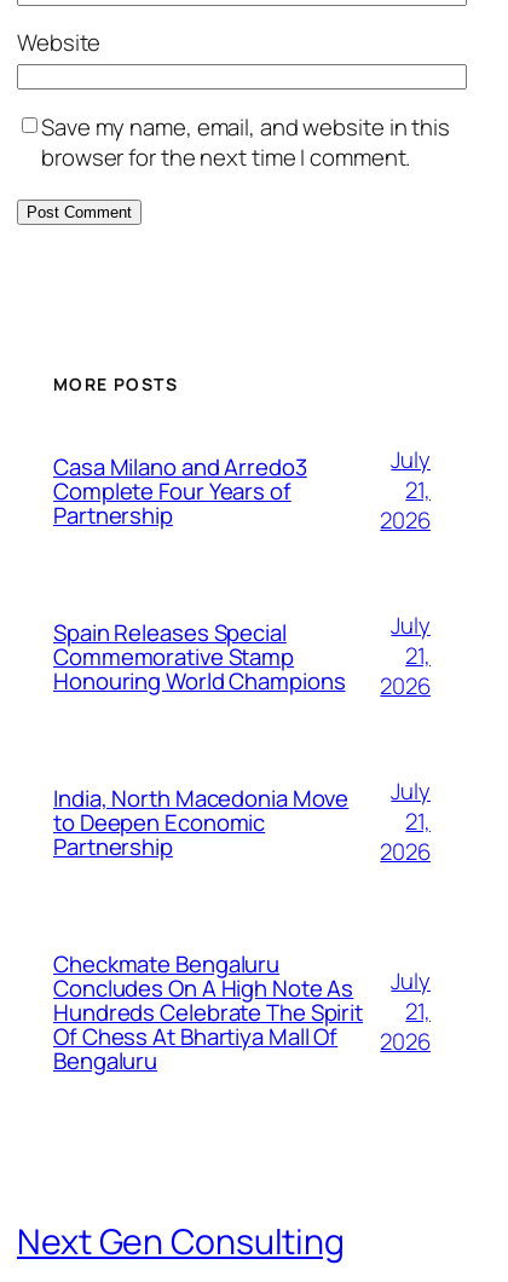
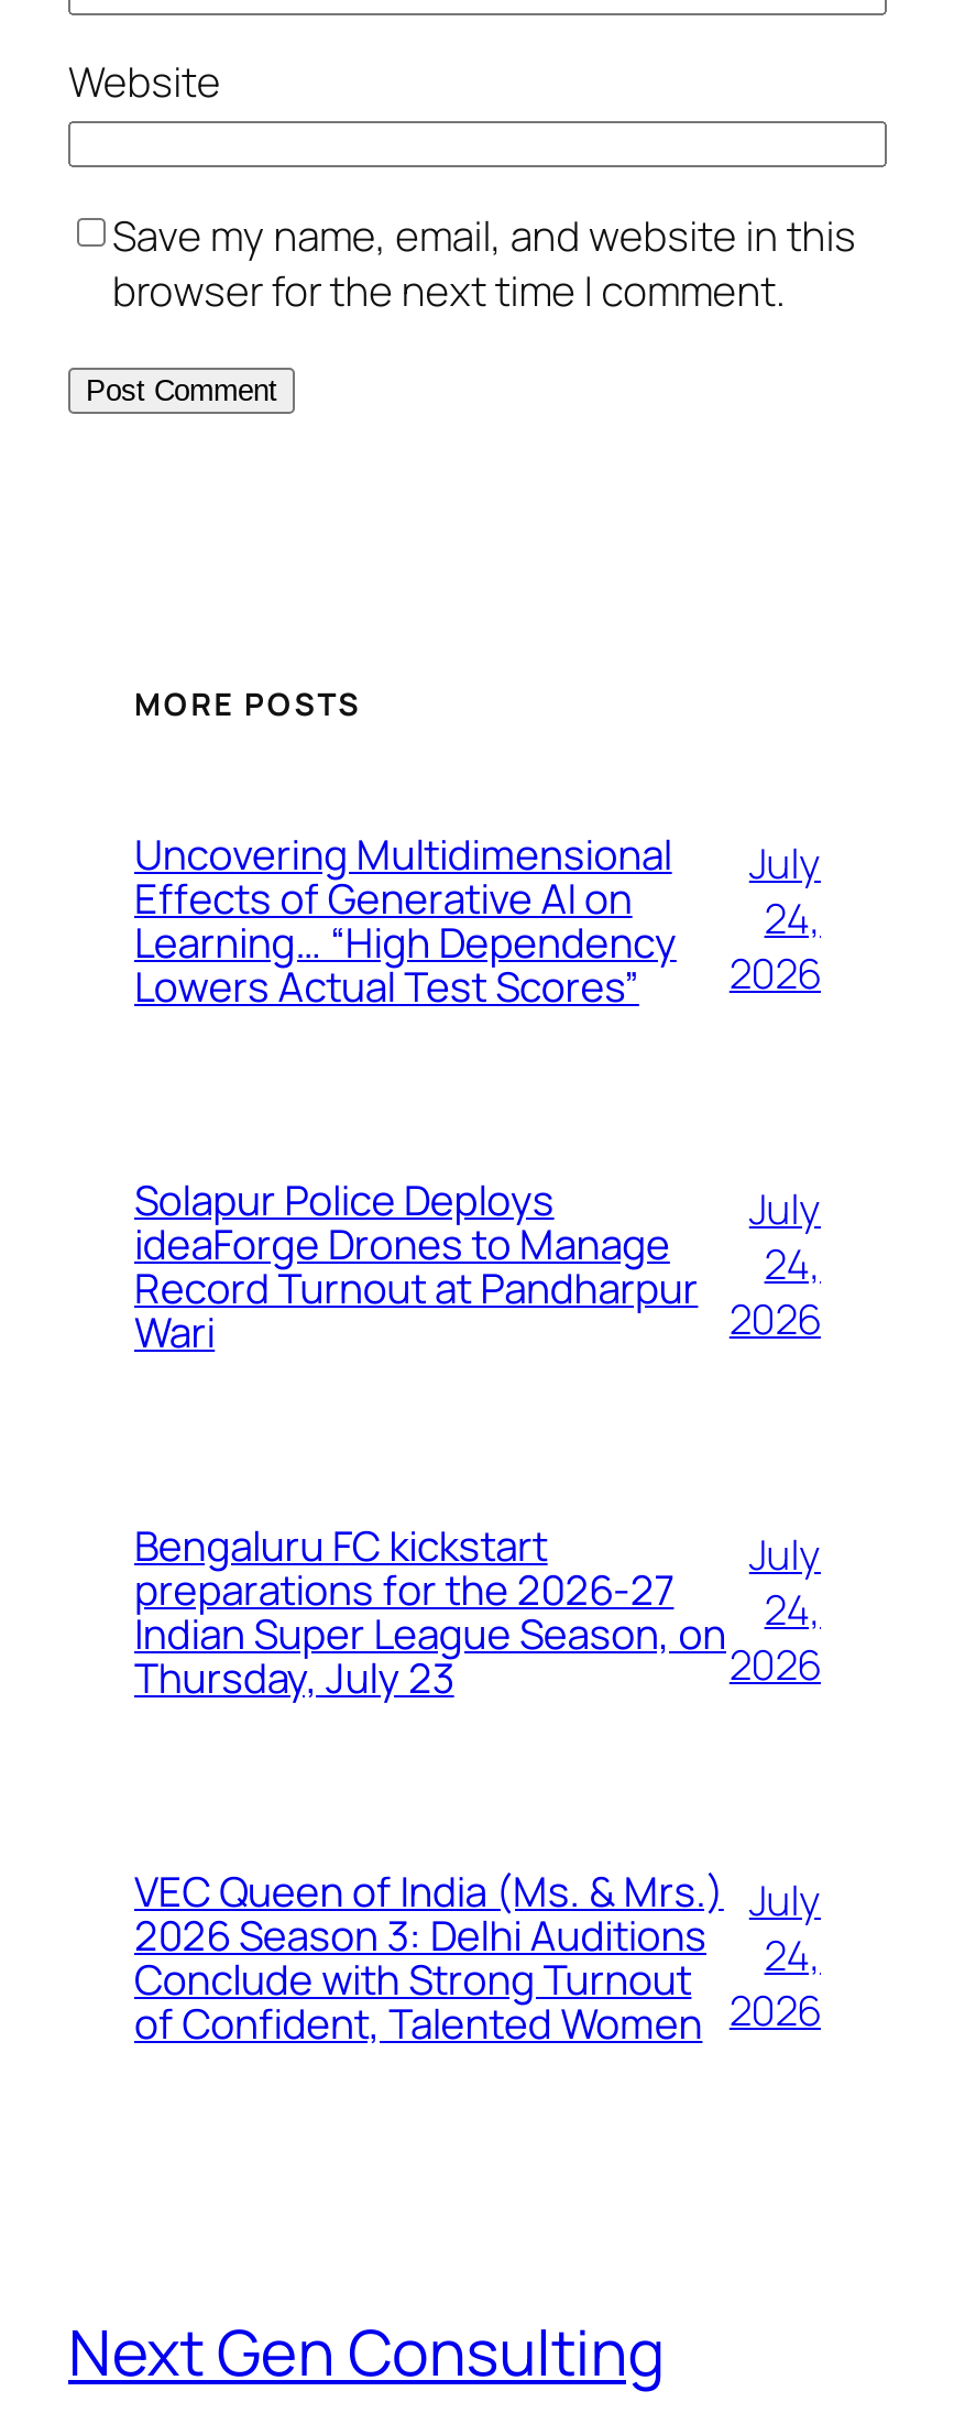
- Casa Milano and Arredo3
- Complete Four Years of
- Partnership
+ Uncovering Multidimensional
+ Effects of Generative AI on
+ Learning… “High Dependency
+ Lowers Actual Test Scores”

- 21,
+ 24,

- Spain Releases Special
- Commemorative Stamp
- Honouring World Champions
+ Solapur Police Deploys
+ ideaForge Drones to Manage
+ Record Turnout at Pandharpur
+ Wari

- 21,
+ 24,

- India, North Macedonia Move
- to Deepen Economic
- Partnership
+ Bengaluru FC kickstart
+ preparations for the 2026-27
+ Indian Super League Season, on
+ Thursday, July 23

- 21,
+ 24,

- Checkmate Bengaluru
- Concludes On A High Note As
- Hundreds Celebrate The Spirit
- Of Chess At Bhartiya Mall Of
- Bengaluru
+ VEC Queen of India (Ms. & Mrs.)
+ 2026 Season 3: Delhi Auditions
+ Conclude with Strong Turnout
+ of Confident, Talented Women

- 21,
+ 24,
